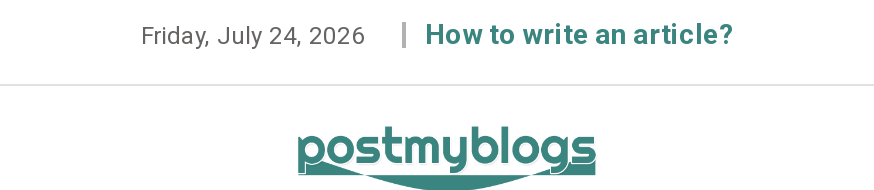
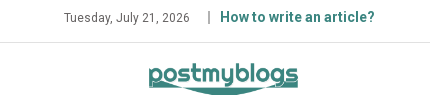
- Friday, July 24, 2026
+ Tuesday, July 21, 2026
